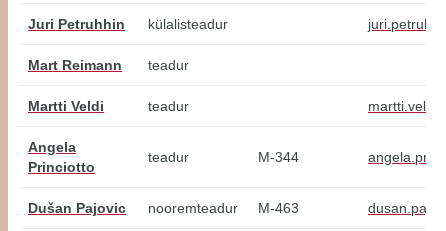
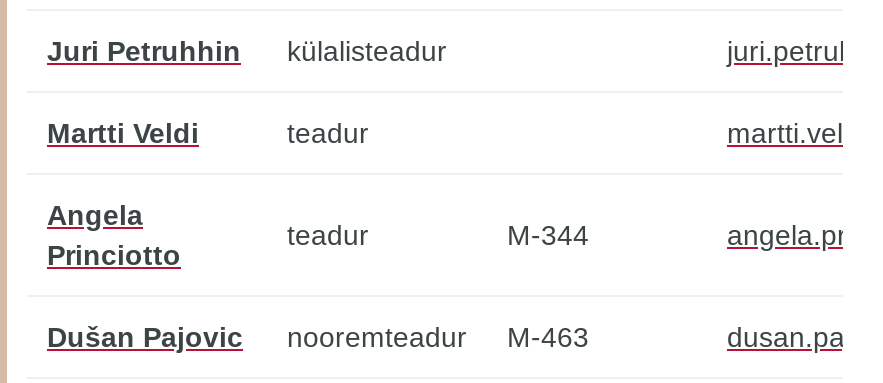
- Mart Reimann
- teadur
